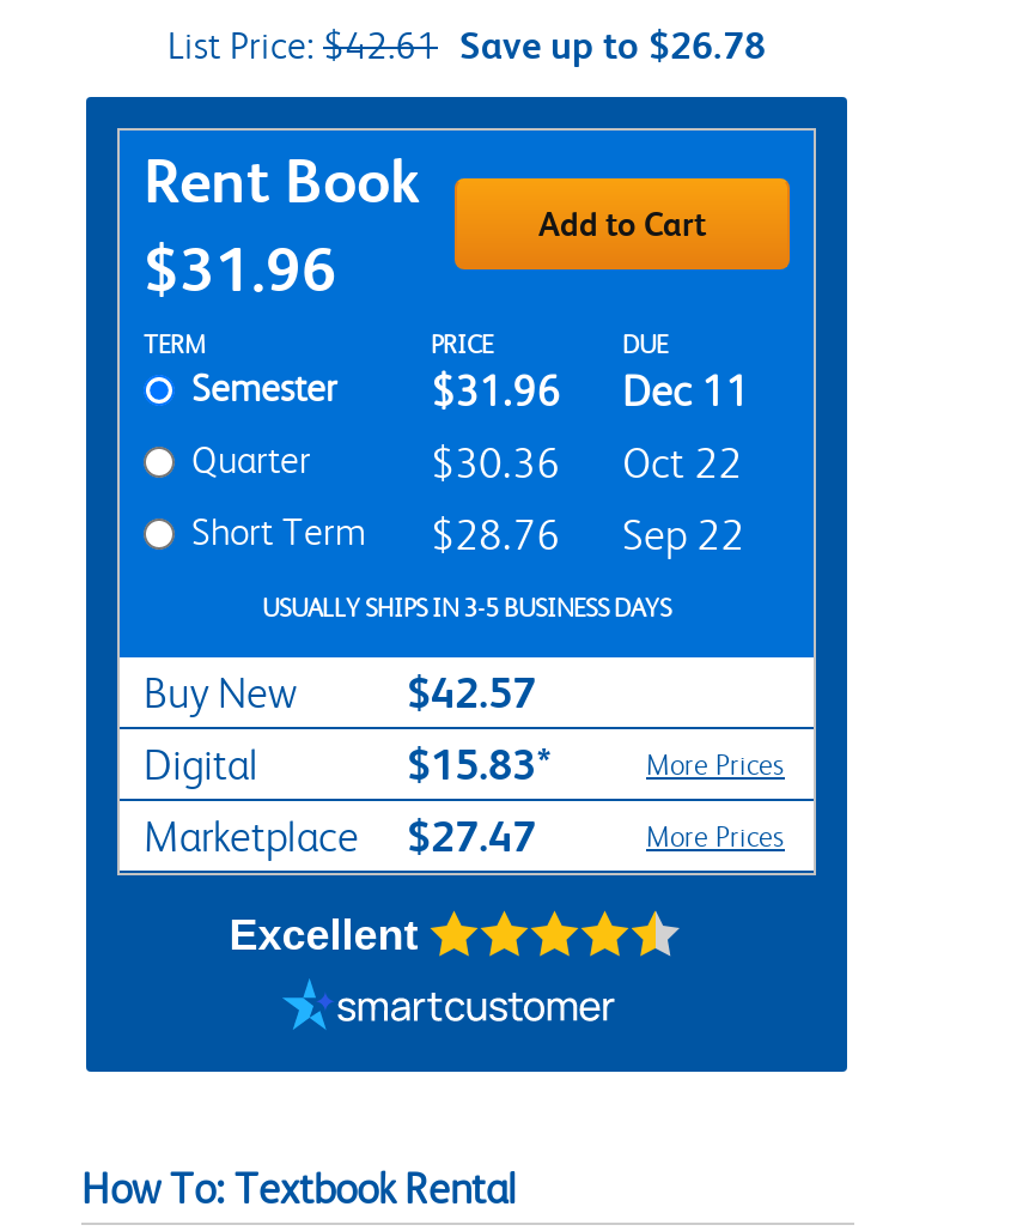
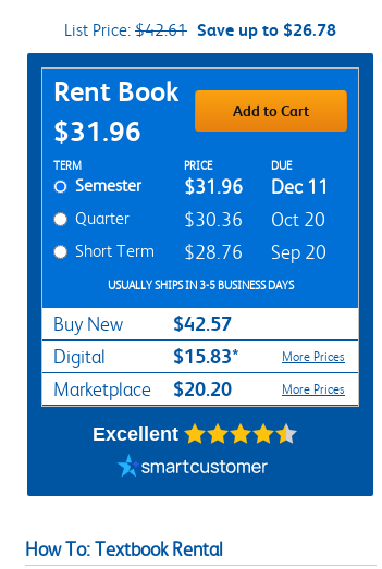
- $30.36 Oct 22
+ $30.36 Oct 20

- Short Term $28.76 Sep 22
+ Short Term $28.76 Sep 20

- Marketplace $27.47
+ Marketplace $20.20
